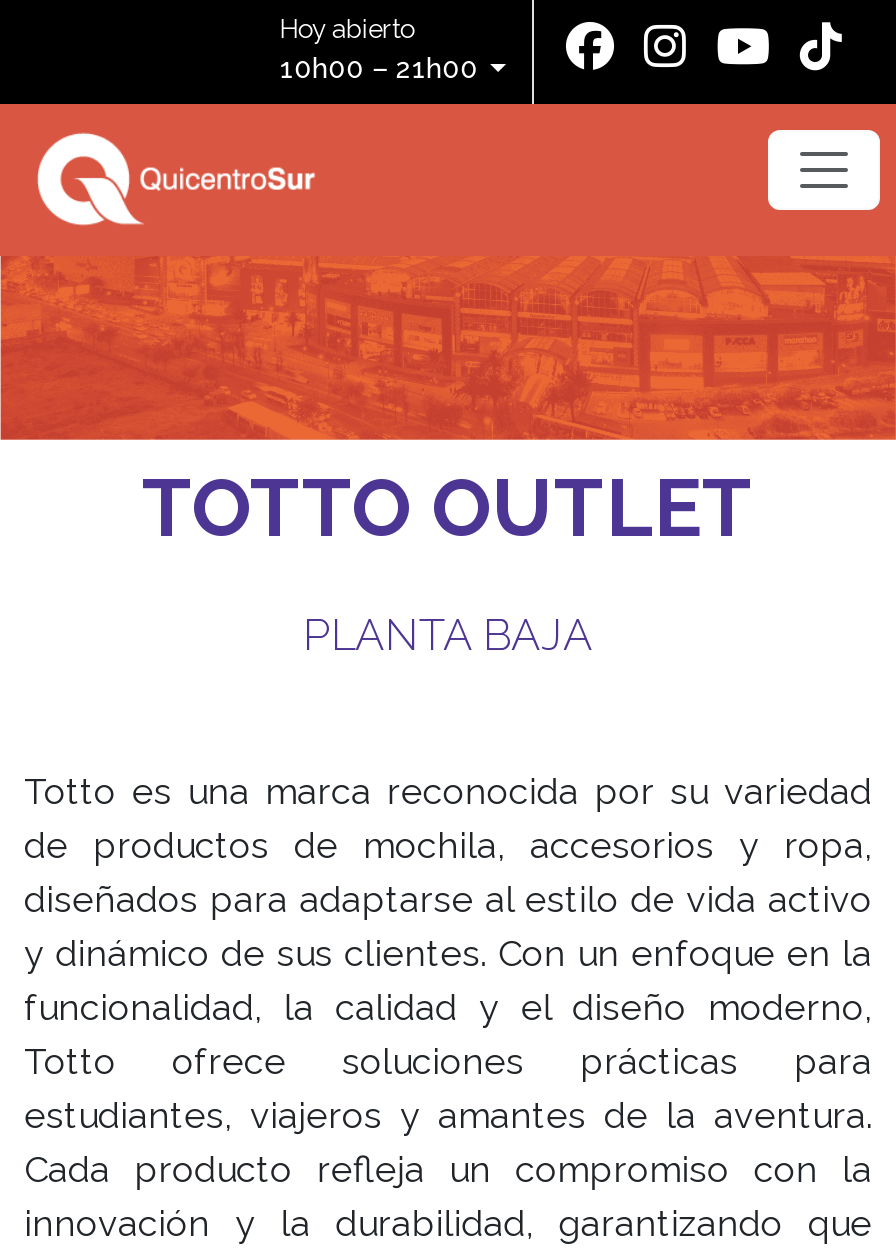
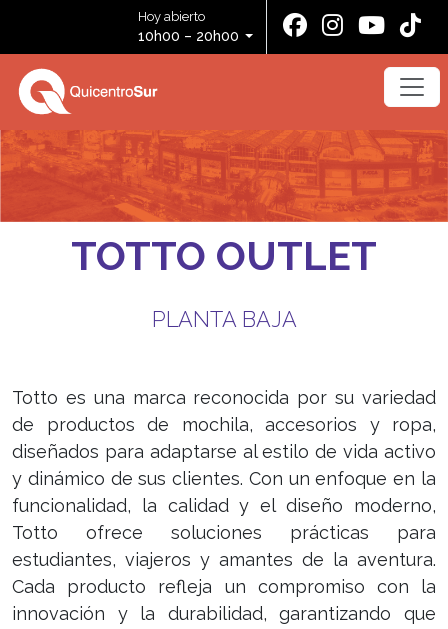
- 10h00 – 21h00
+ 10h00 – 20h00
